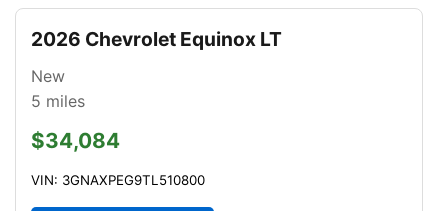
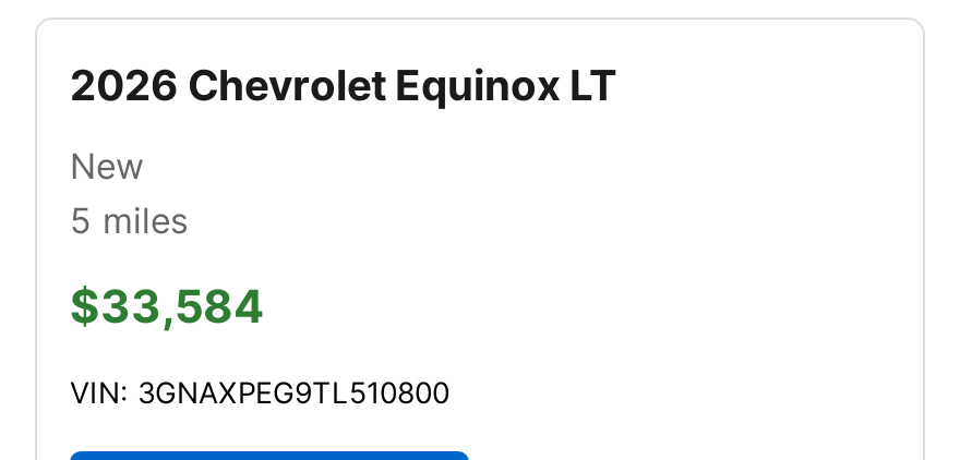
- $34,084
+ $33,584
